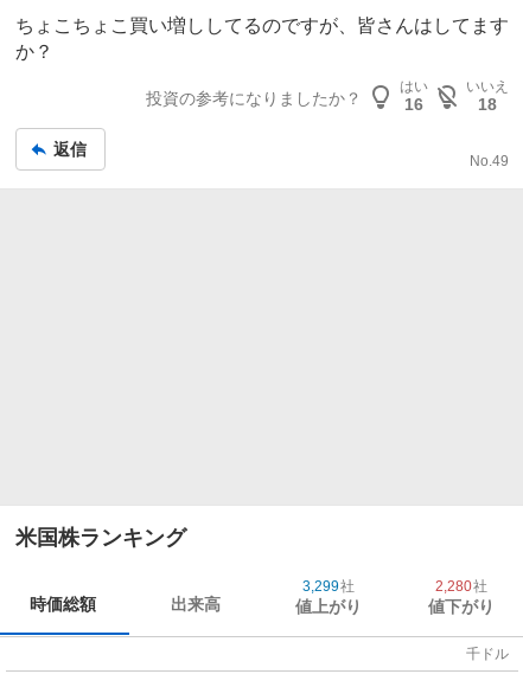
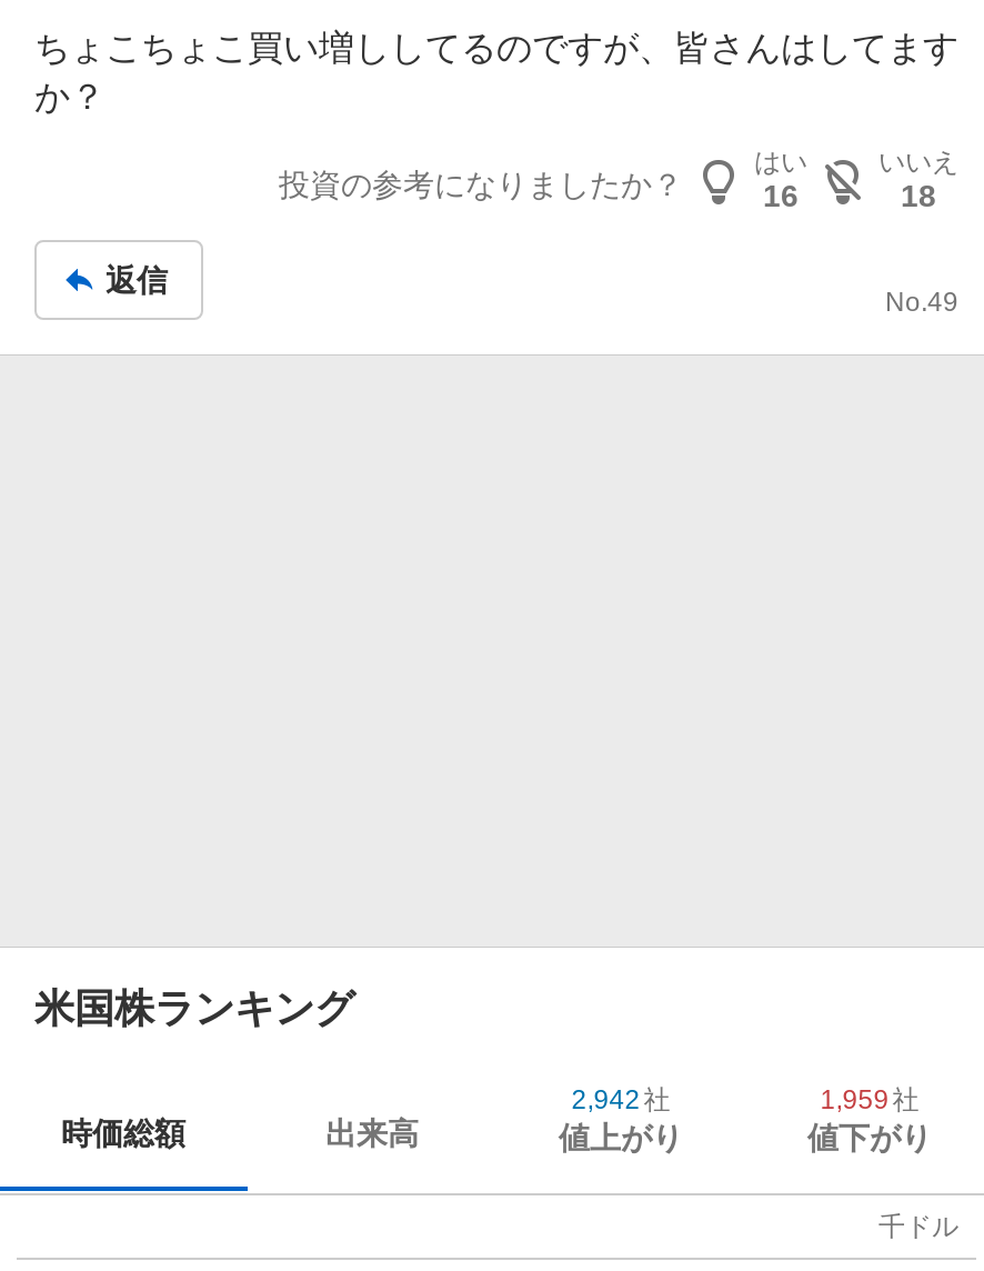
- 3,299 社
+ 2,942 社

- 2,280 社
+ 1,959 社
